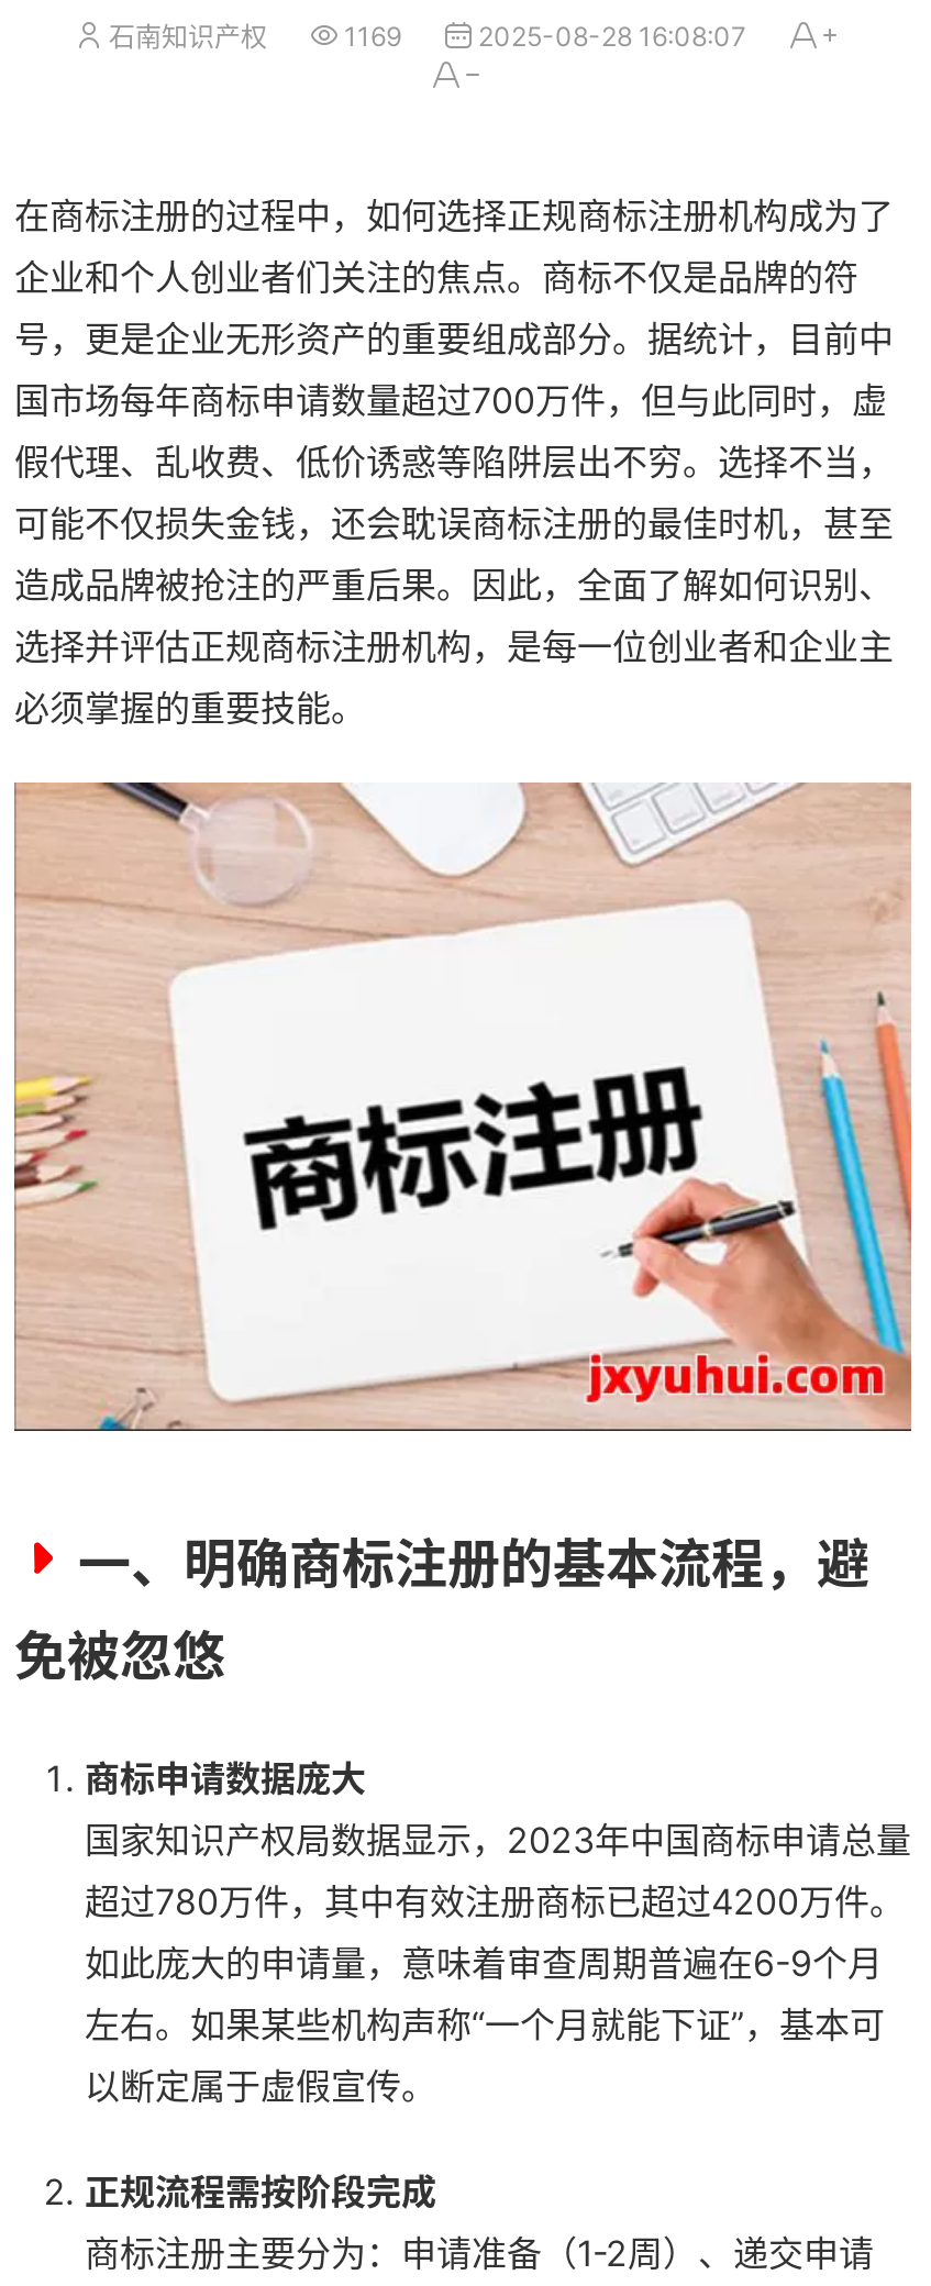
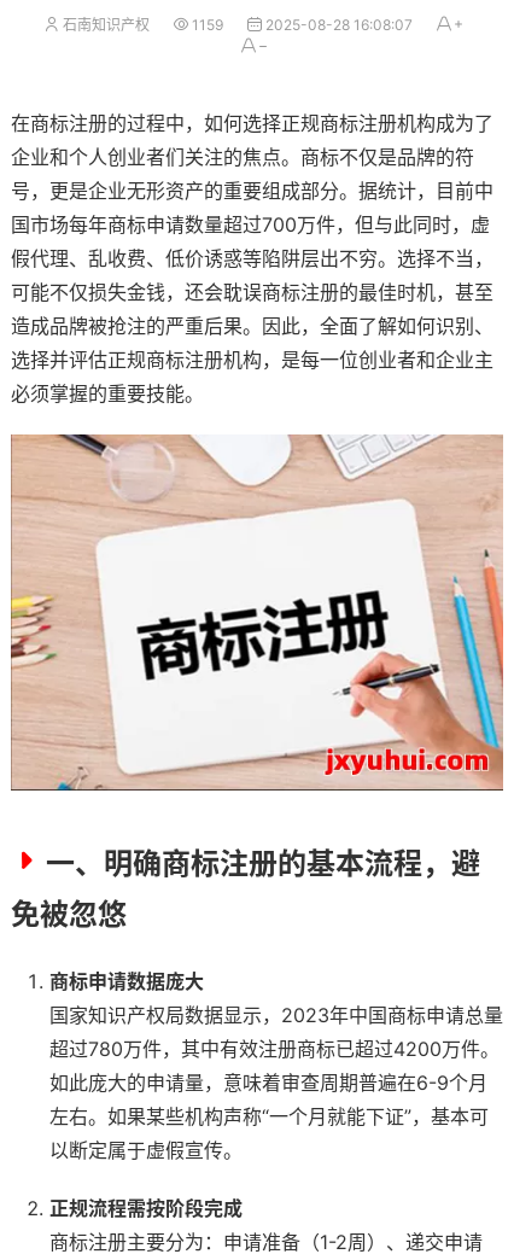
- 1169
+ 1159
